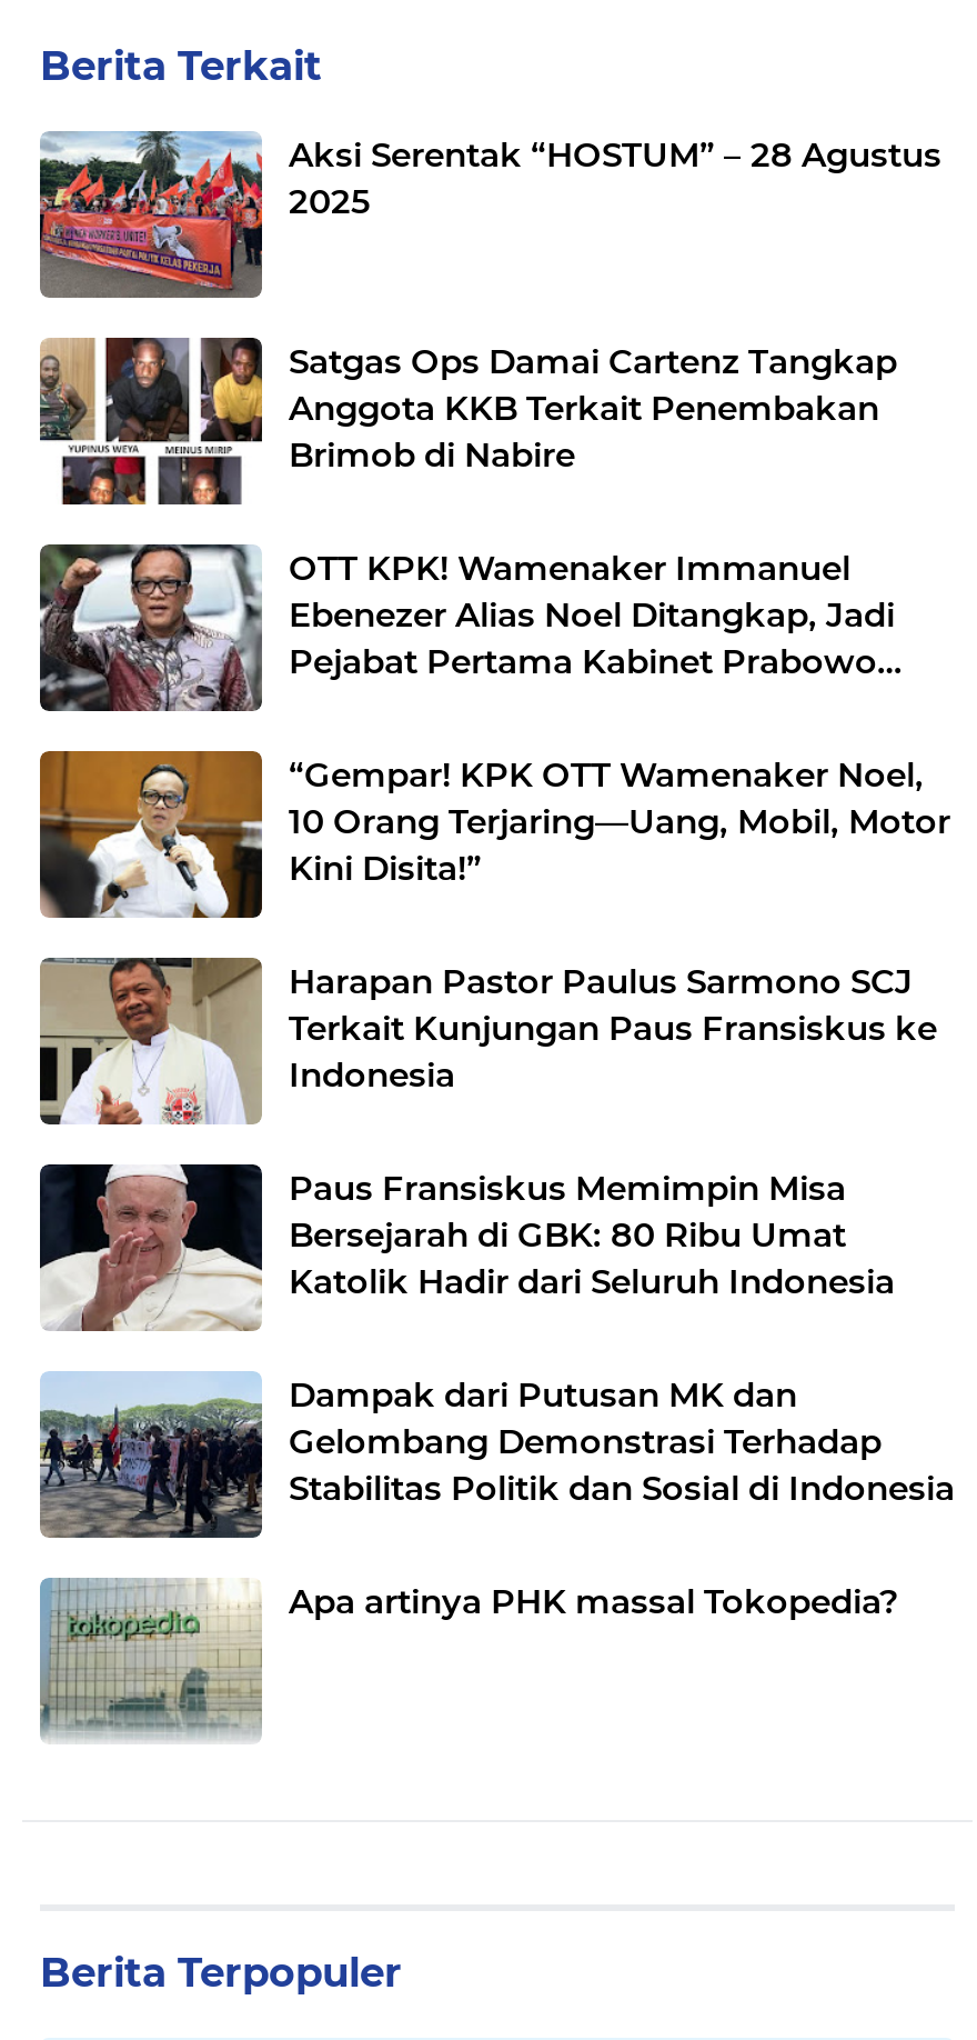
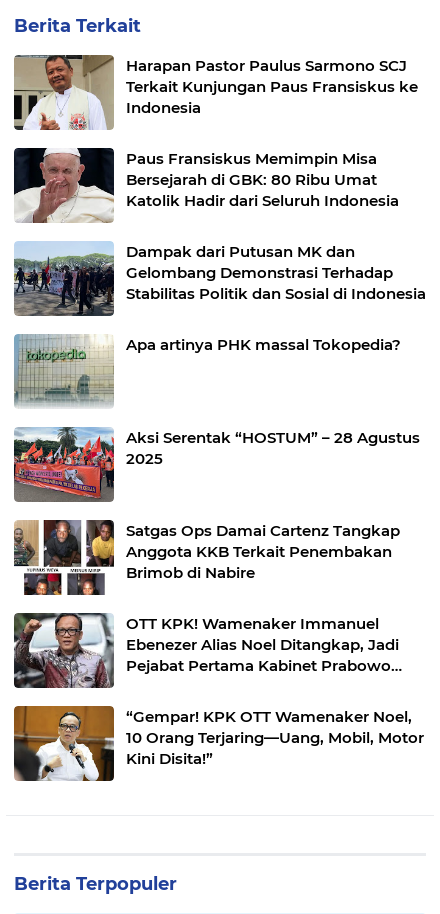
moved down: [image] | Aksi Serentak “HOSTUM” – 28 Agustus | 2025 | ... | 10 Orang Terjaring—Uang, Mobil, Motor | Kini Disita!”

moved up: [image] | Harapan Pastor Paulus Sarmono SCJ | Terkait Kunjungan Paus Fransiskus ke | ... | Stabilitas Politik dan Sosial di Indonesia | Apa artinya PHK massal Tokopedia?

moved up: [image]
